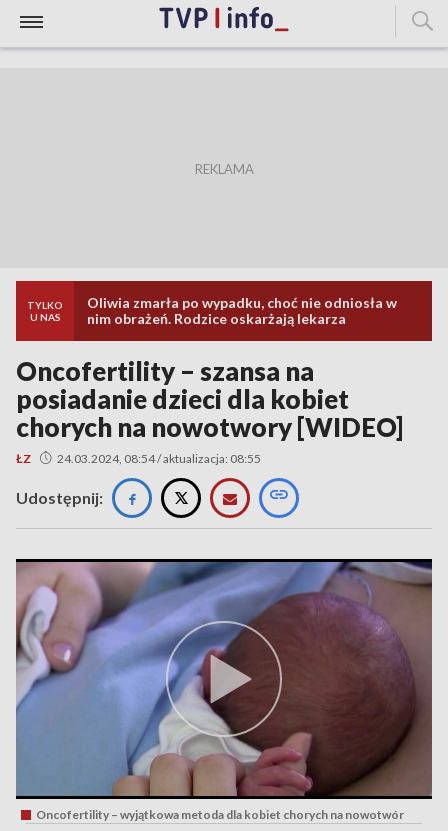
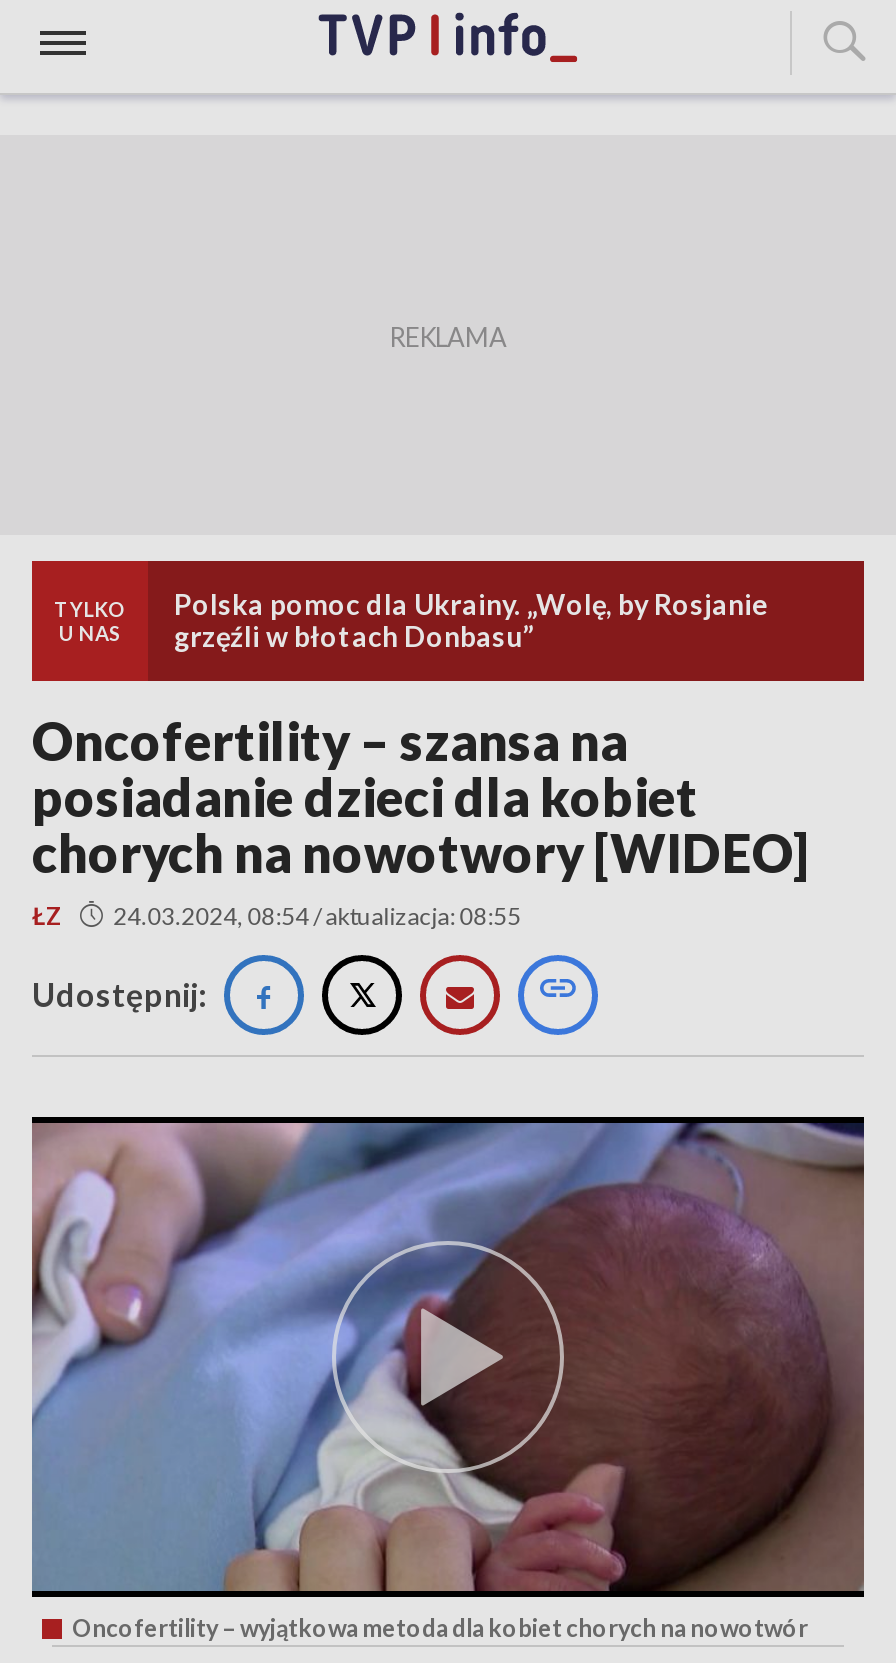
- Oliwia zmarła po wypadku, choć nie odniosła w
- nim obrażeń. Rodzice oskarżają lekarza
+ Polska pomoc dla Ukrainy. „Wolę, by Rosjanie
+ grzęźli w błotach Donbasu”
